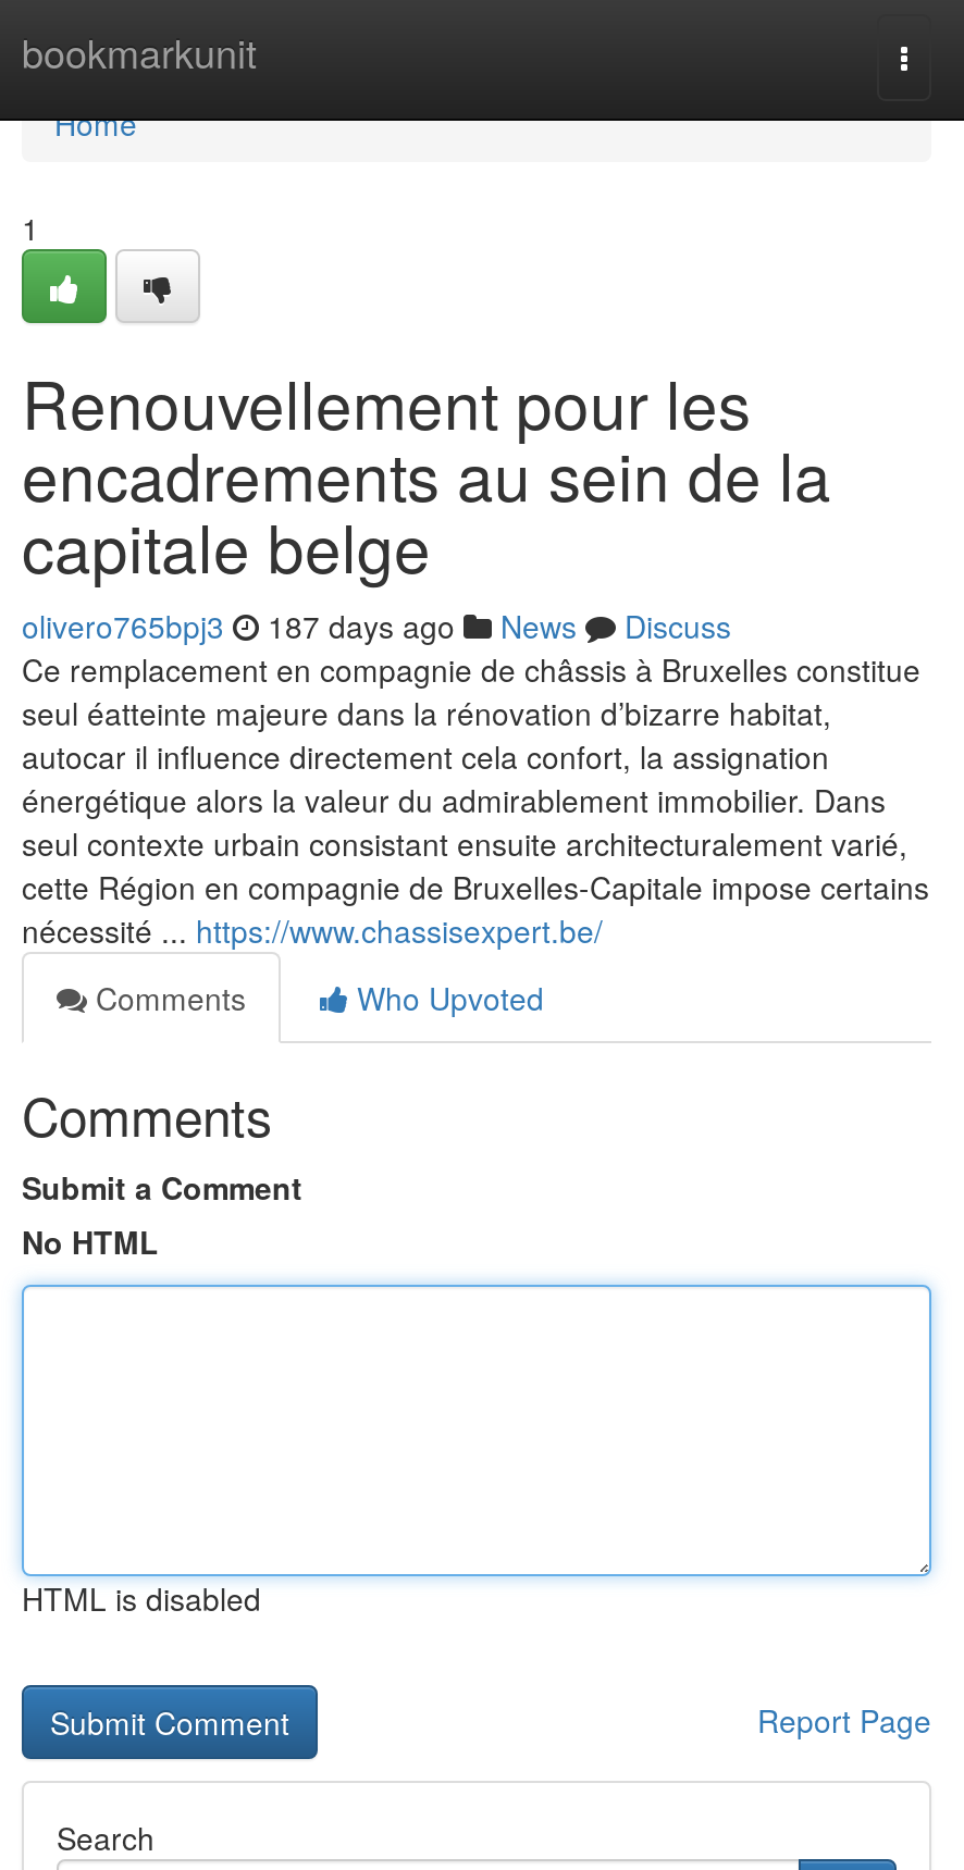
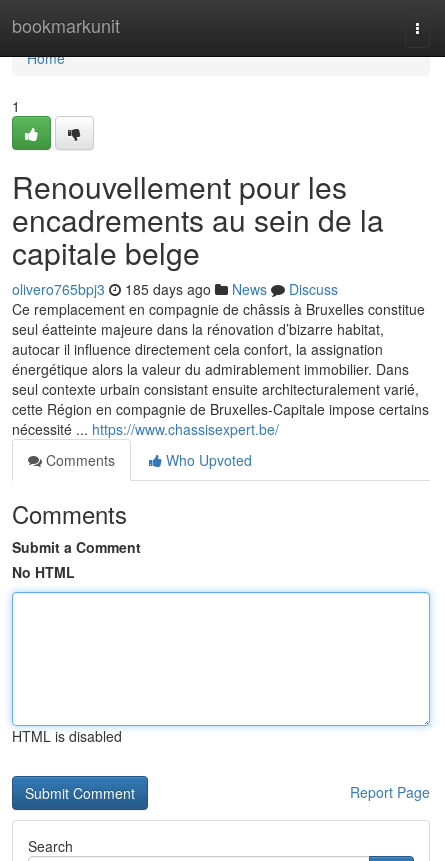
- olivero765bpj3 187 days ago News Discuss
+ olivero765bpj3 185 days ago News Discuss
